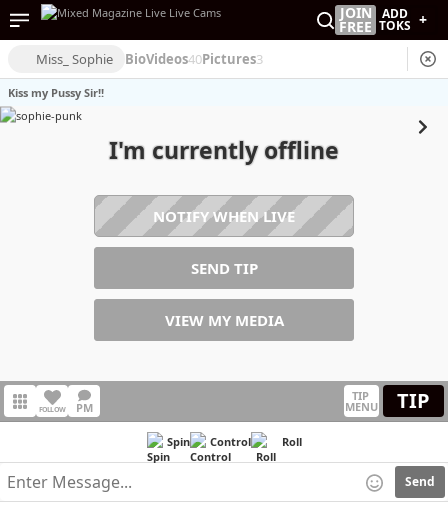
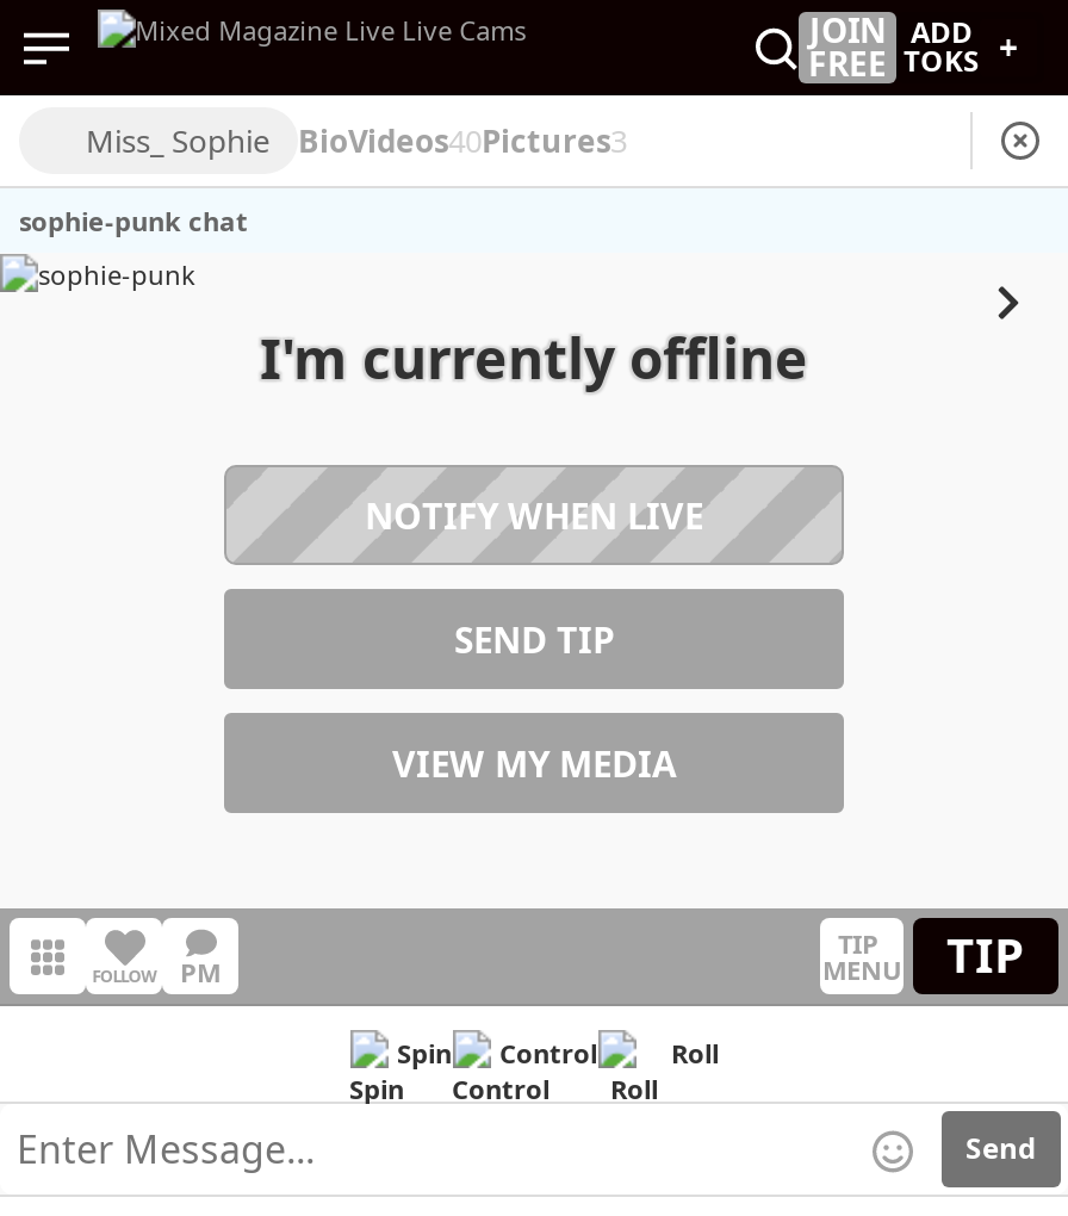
- Kiss my Pussy Sir!!
+ sophie-punk chat
